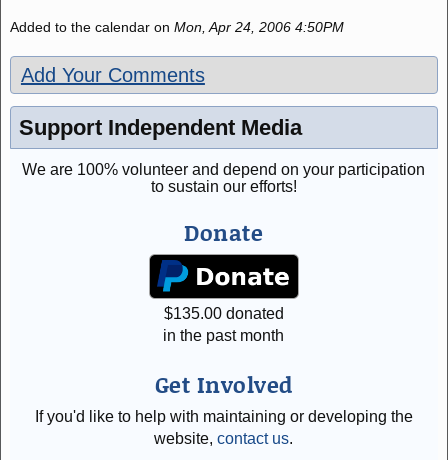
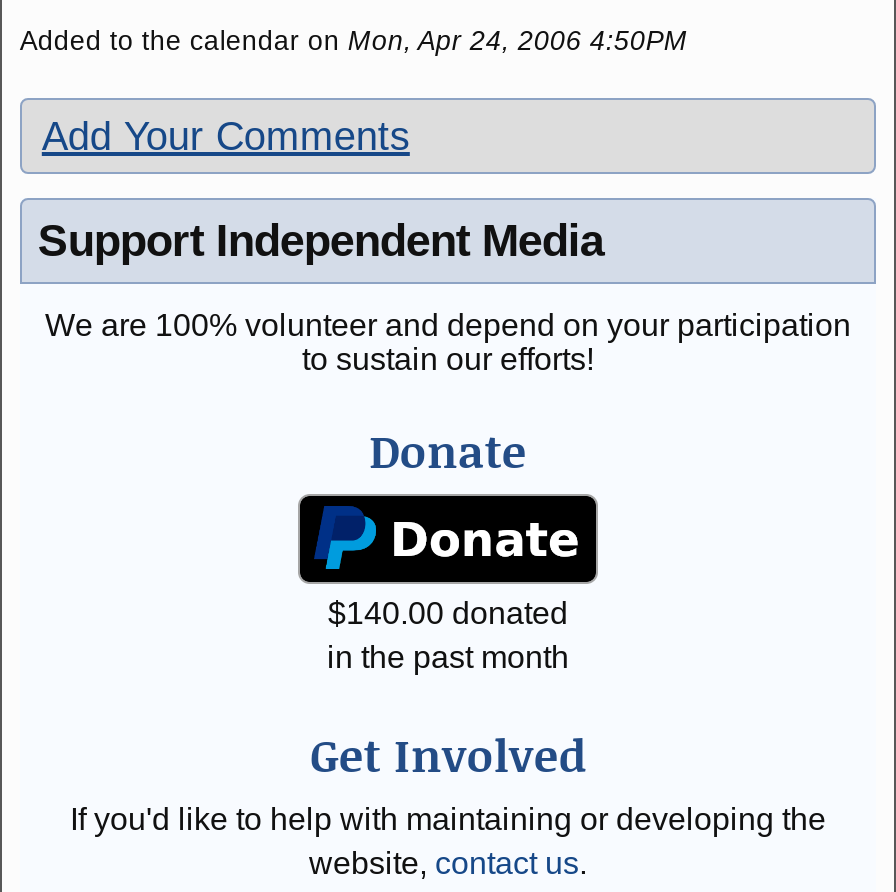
- $135.00 donated
+ $140.00 donated
